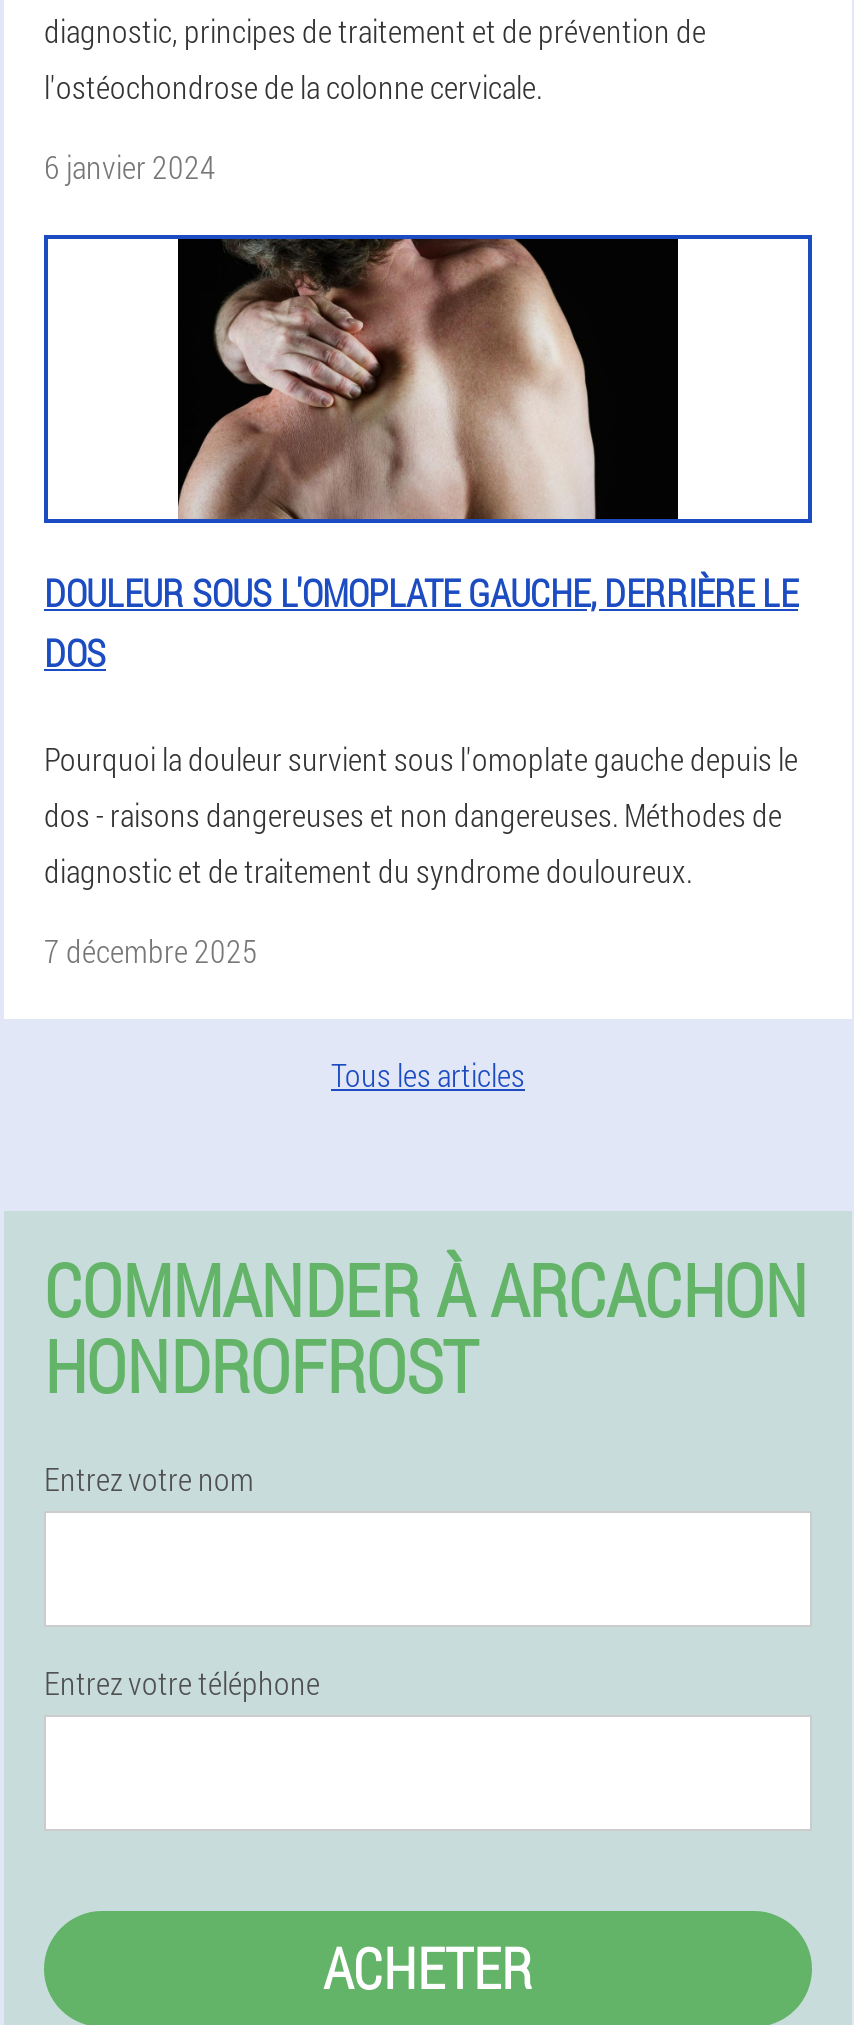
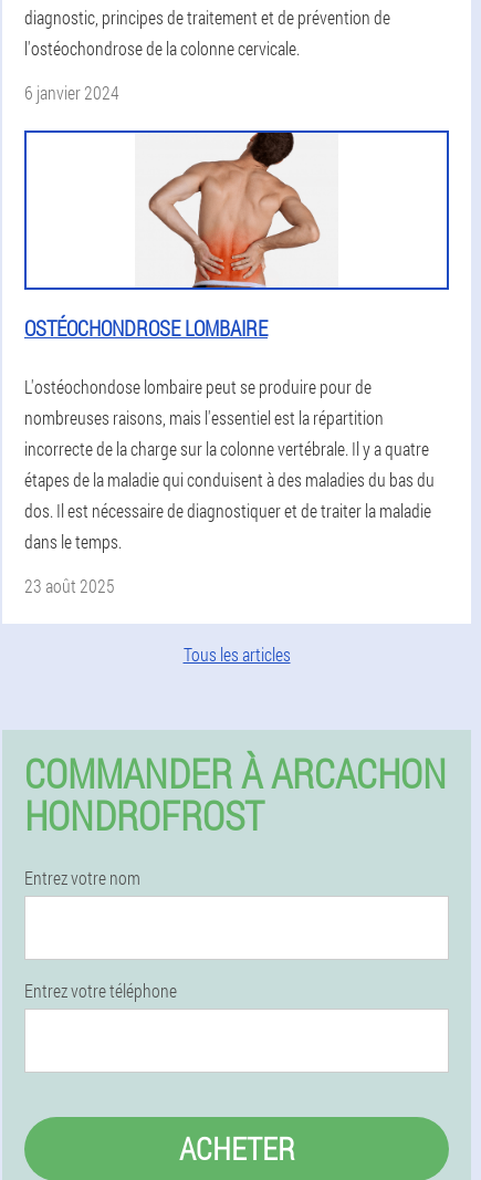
- [image]
- DOULEUR SOUS L'OMOPLATE GAUCHE, DERRIÈRE LE
- DOS
+ [image]
+ OSTÉOCHONDROSE LOMBAIRE

- Pourquoi la douleur survient sous l'omoplate gauche depuis le
- dos - raisons dangereuses et non dangereuses. Méthodes de
- diagnostic et de traitement du syndrome douloureux.
+ L'ostéochondose lombaire peut se produire pour de
+ nombreuses raisons, mais l'essentiel est la répartition
+ incorrecte de la charge sur la colonne vertébrale. Il y a quatre
+ étapes de la maladie qui conduisent à des maladies du bas du
+ dos. Il est nécessaire de diagnostiquer et de traiter la maladie
+ dans le temps.

- 7 décembre 2025
+ 23 août 2025
